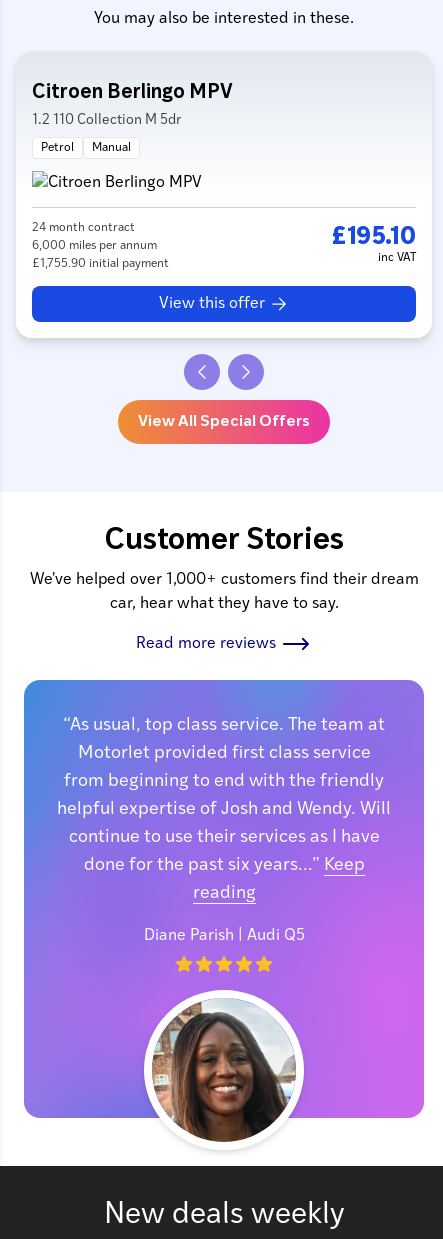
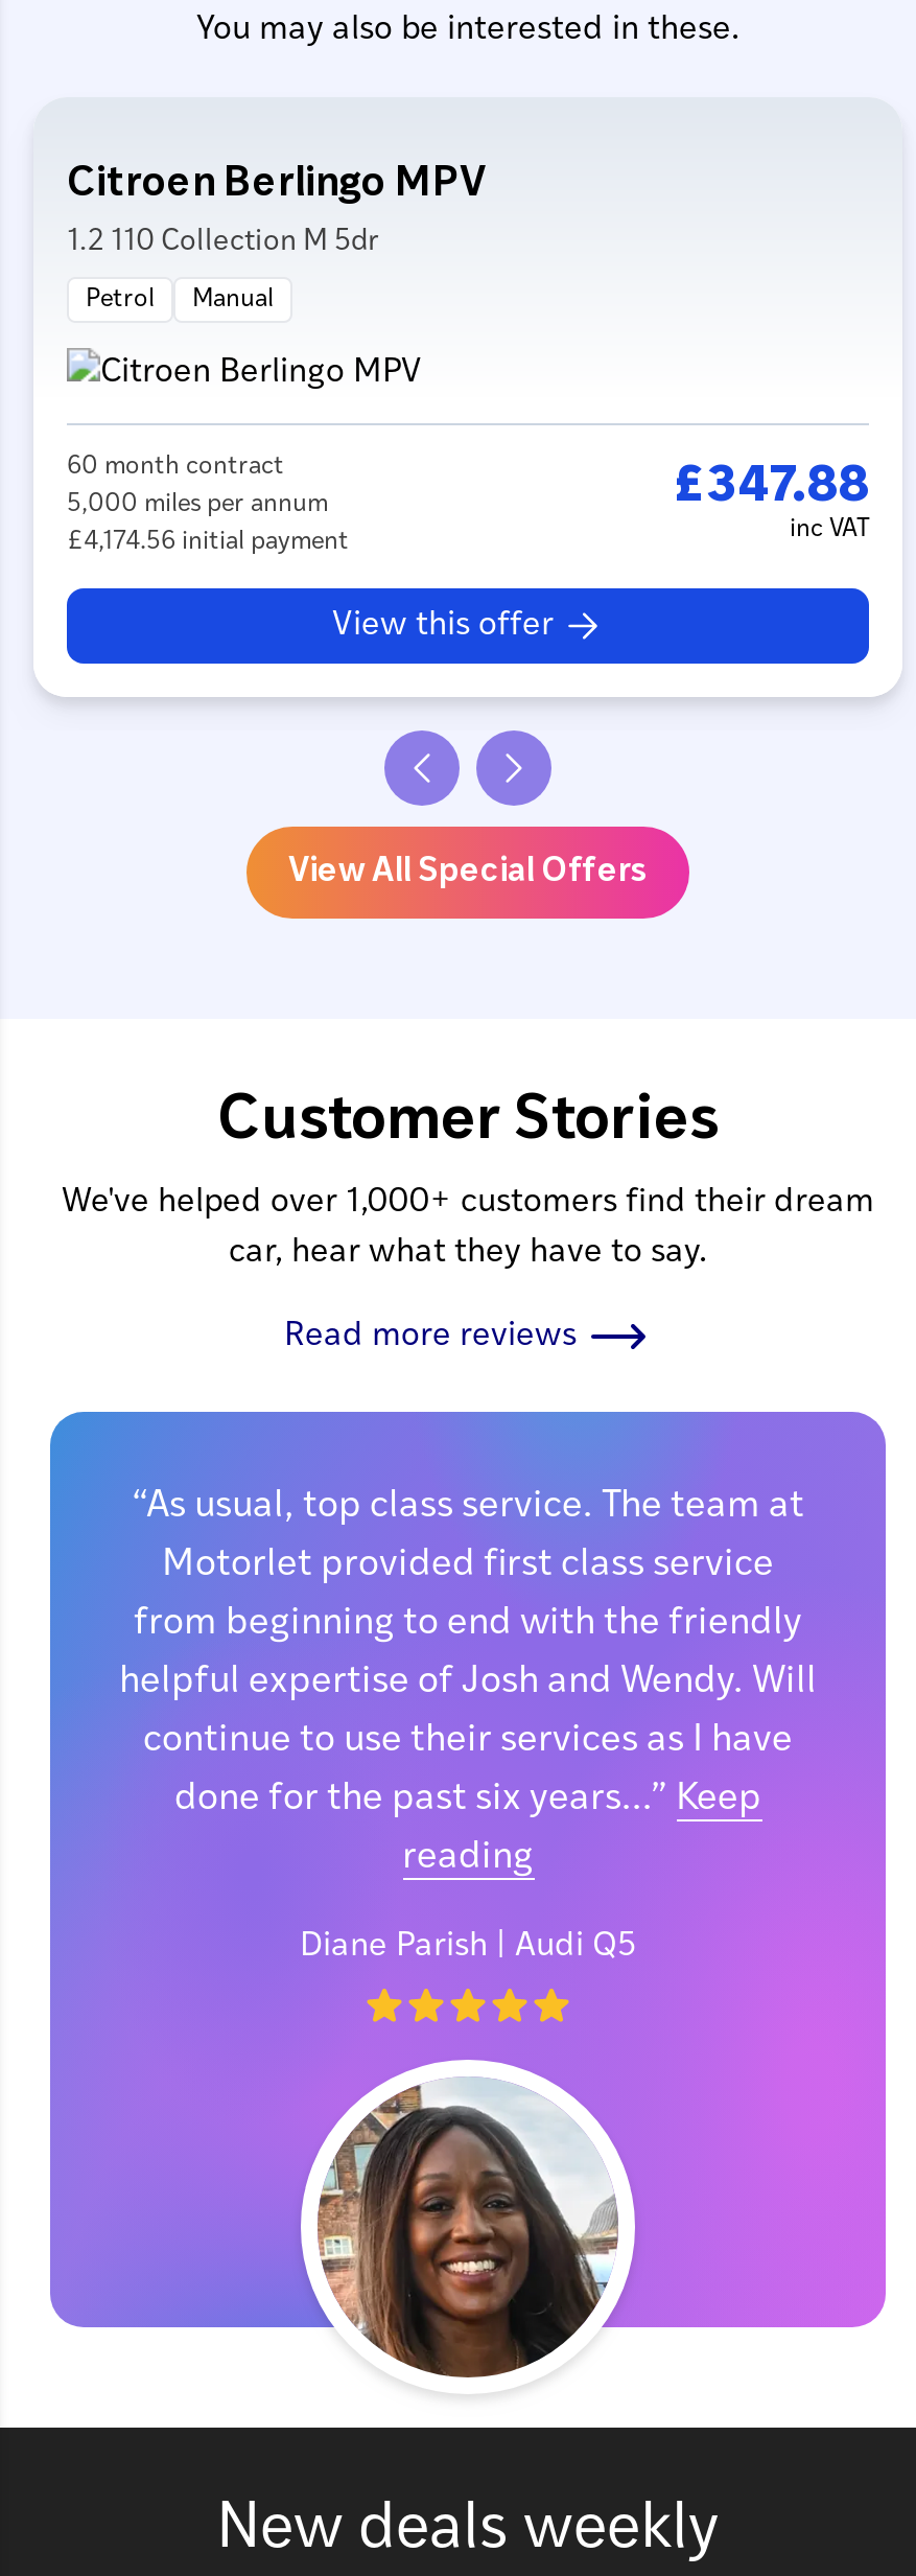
- 24 month contract
+ 60 month contract

- £195.10
+ £347.88

- 6,000 miles per annum
+ 5,000 miles per annum

- £1,755.90 initial payment
+ £4,174.56 initial payment
